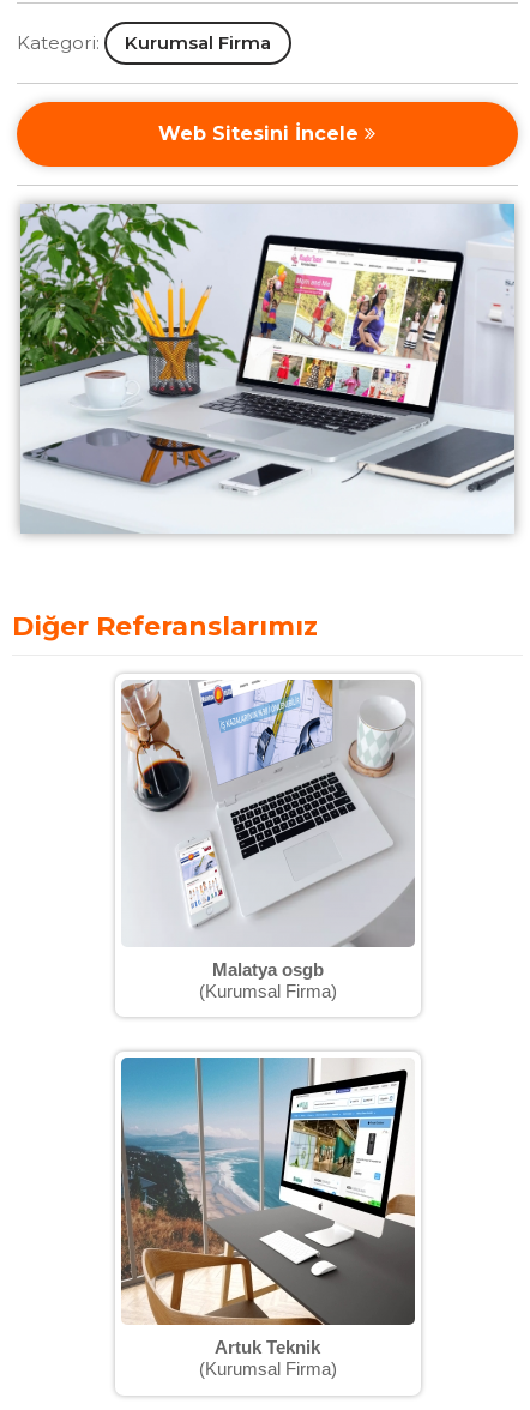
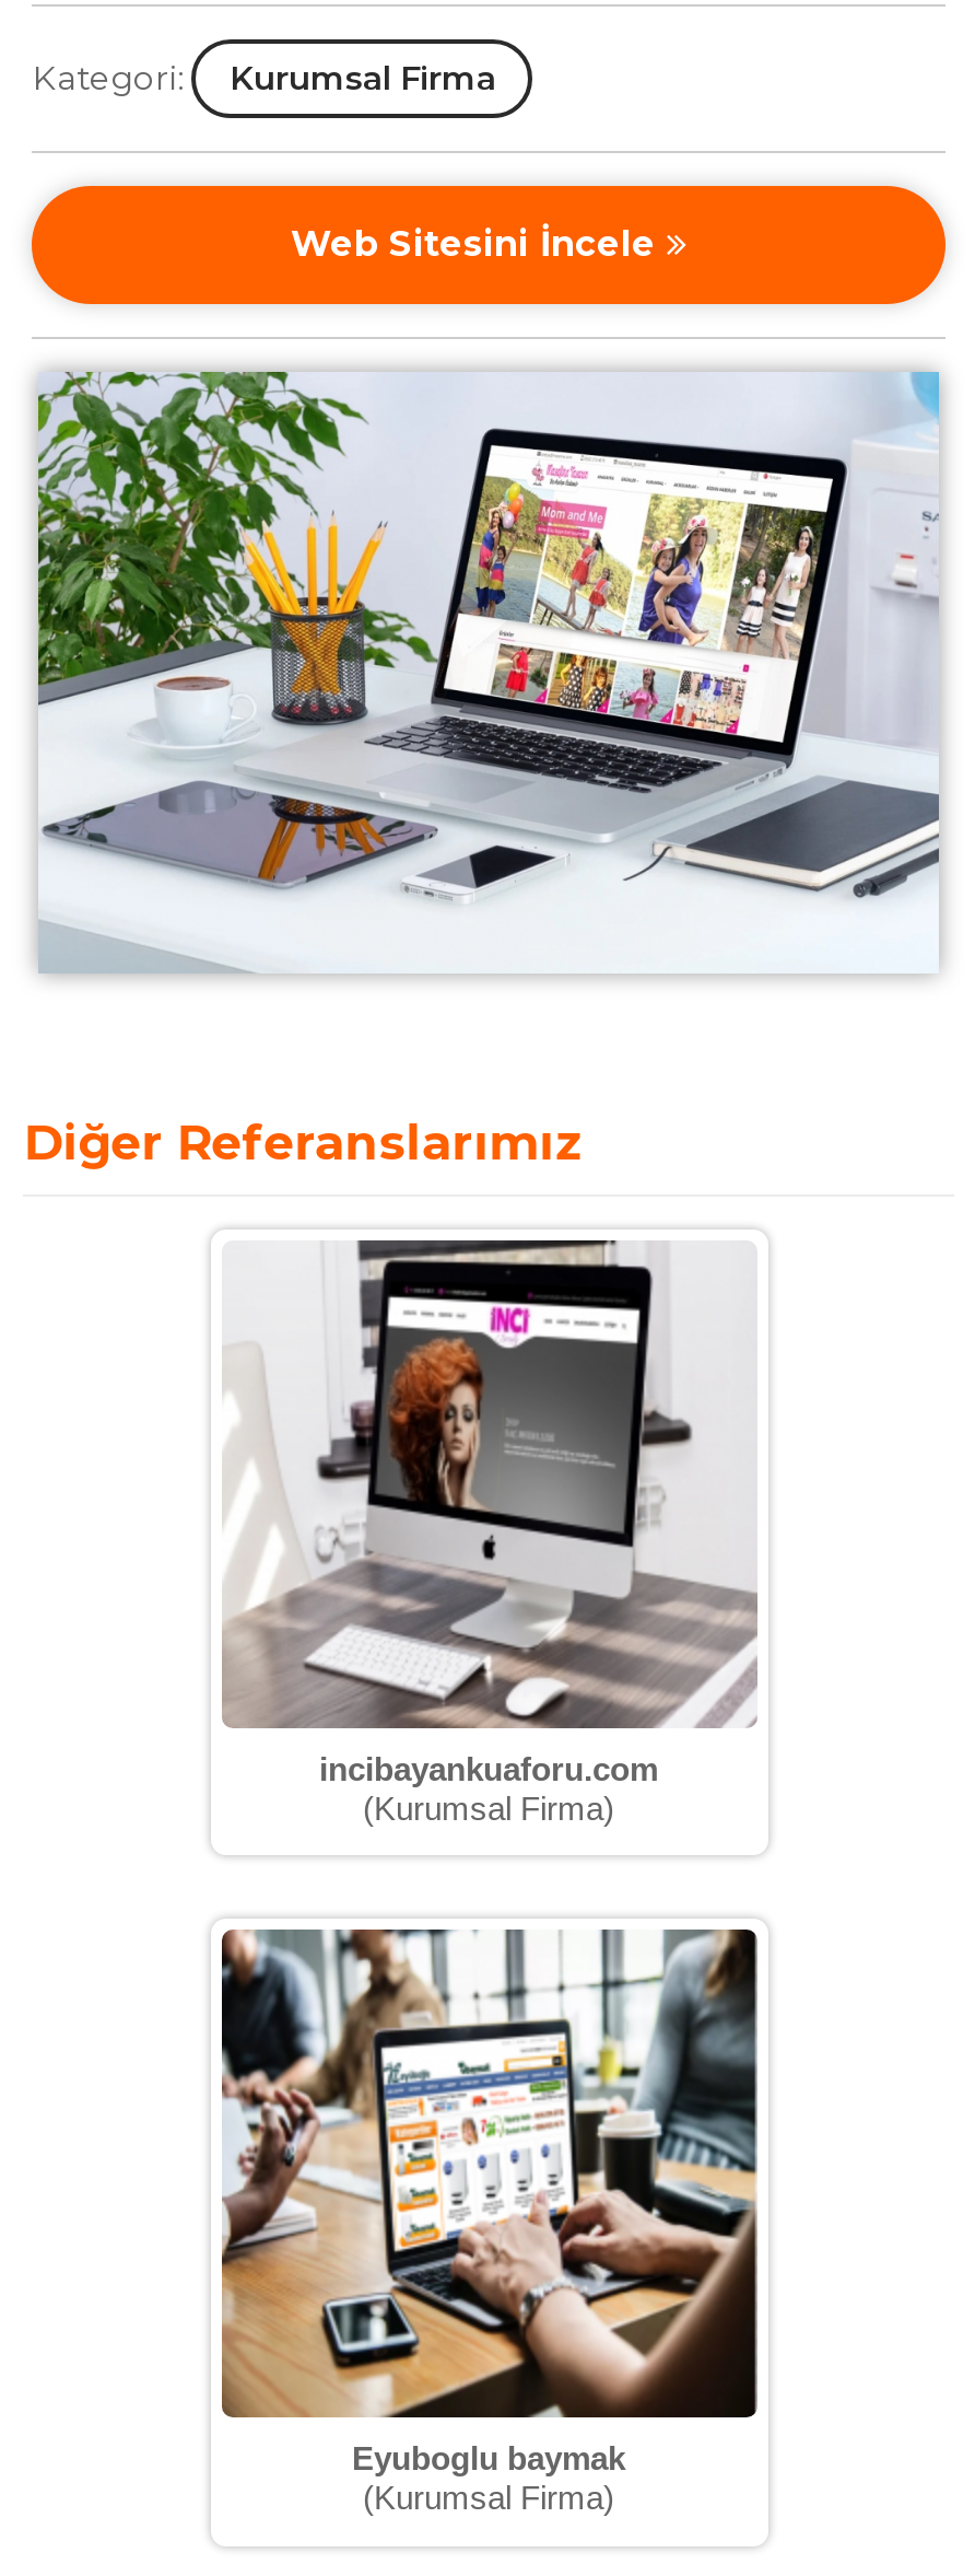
- [image]
- Malatya osgb
+ [image]
+ incibayankuaforu.com

- [image]
- Artuk Teknik
+ [image]
+ Eyuboglu baymak
